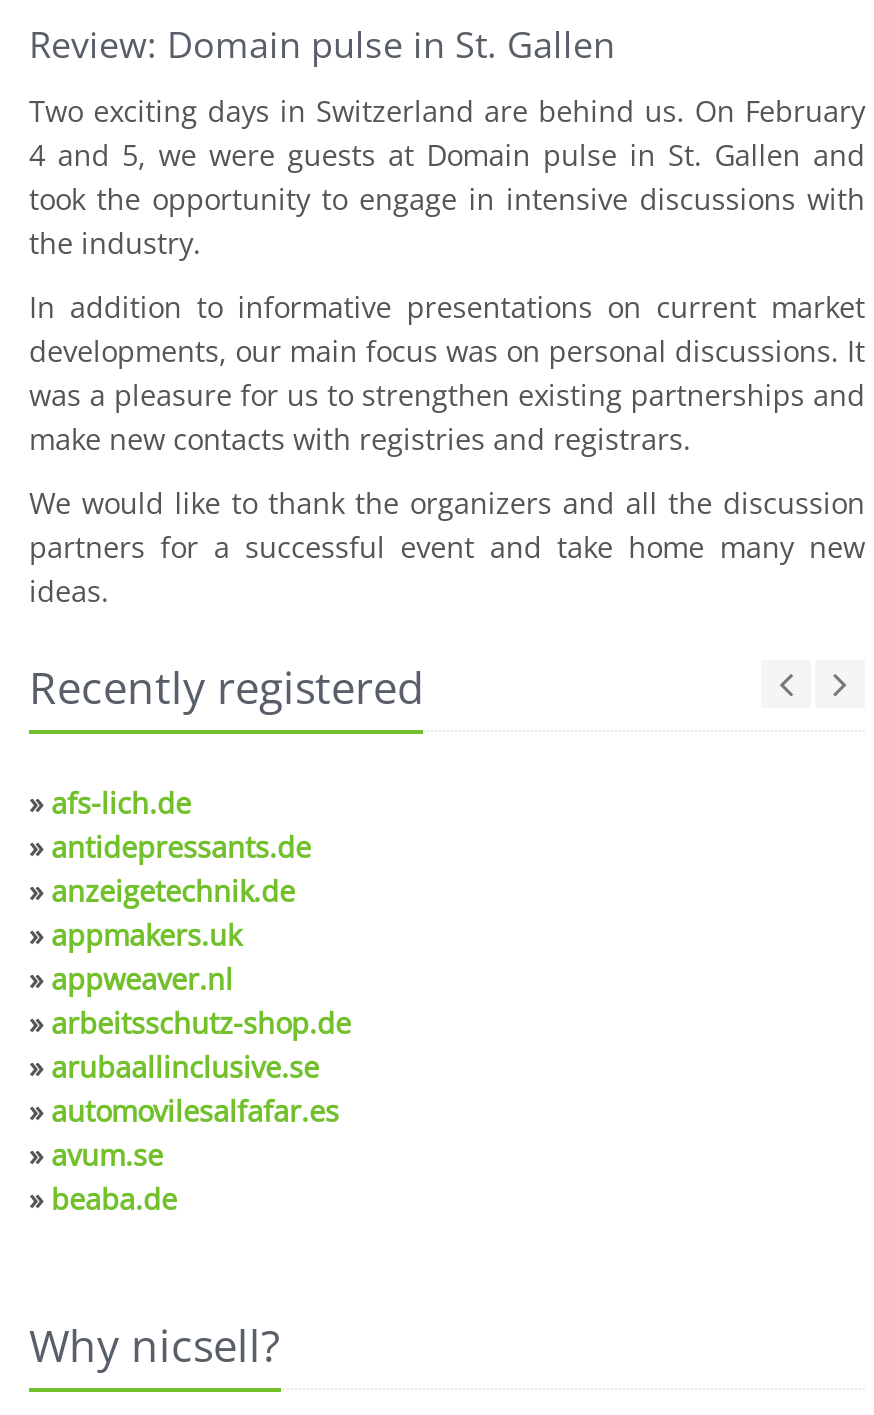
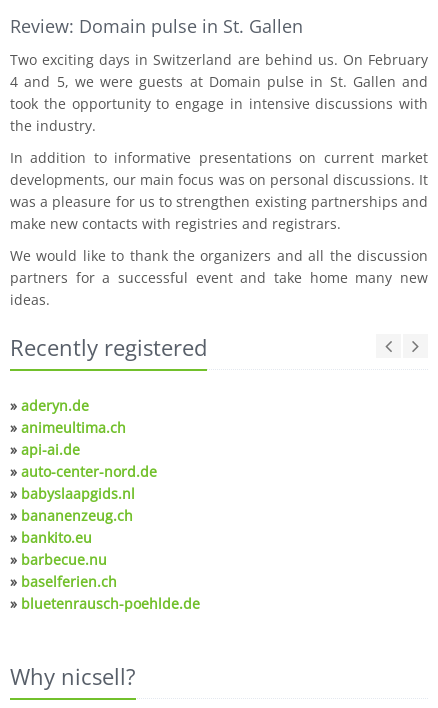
- » afs-lich.de
- » antidepressants.de
- » anzeigetechnik.de
- » appmakers.uk
- » appweaver.nl
- » arbeitsschutz-shop.de
- » arubaallinclusive.se
- » automovilesalfafar.es
- » avum.se
- » beaba.de
+ » aderyn.de
+ » animeultima.ch
+ » api-ai.de
+ » auto-center-nord.de
+ » babyslaapgids.nl
+ » bananenzeug.ch
+ » bankito.eu
+ » barbecue.nu
+ » baselferien.ch
+ » bluetenrausch-poehlde.de
